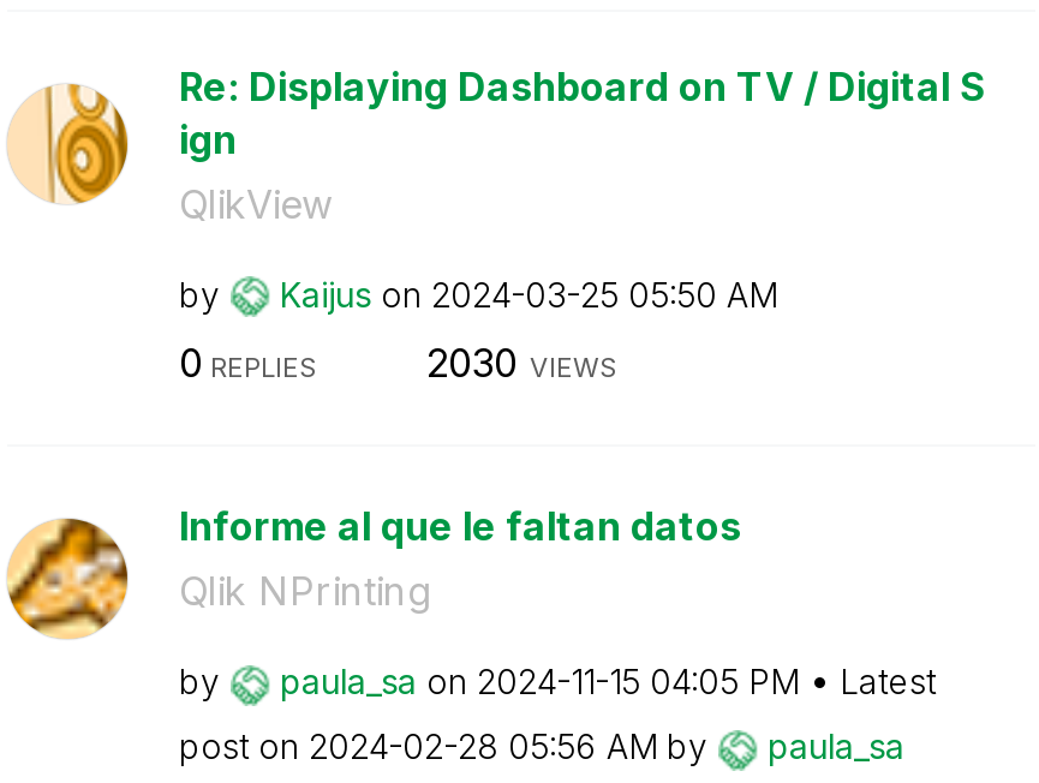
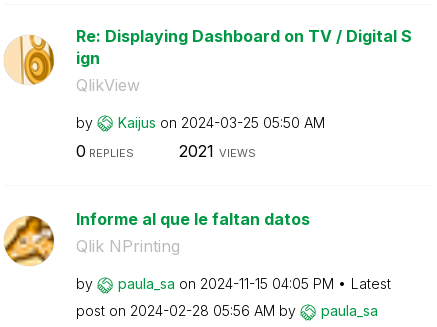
- 2030 VIEWS
+ 2021 VIEWS
